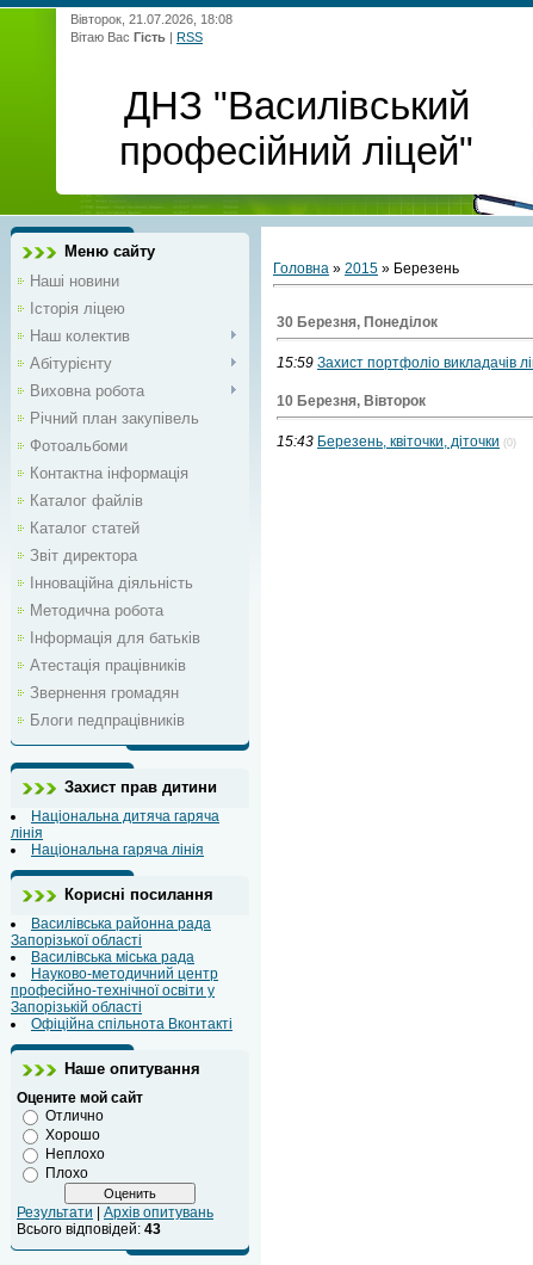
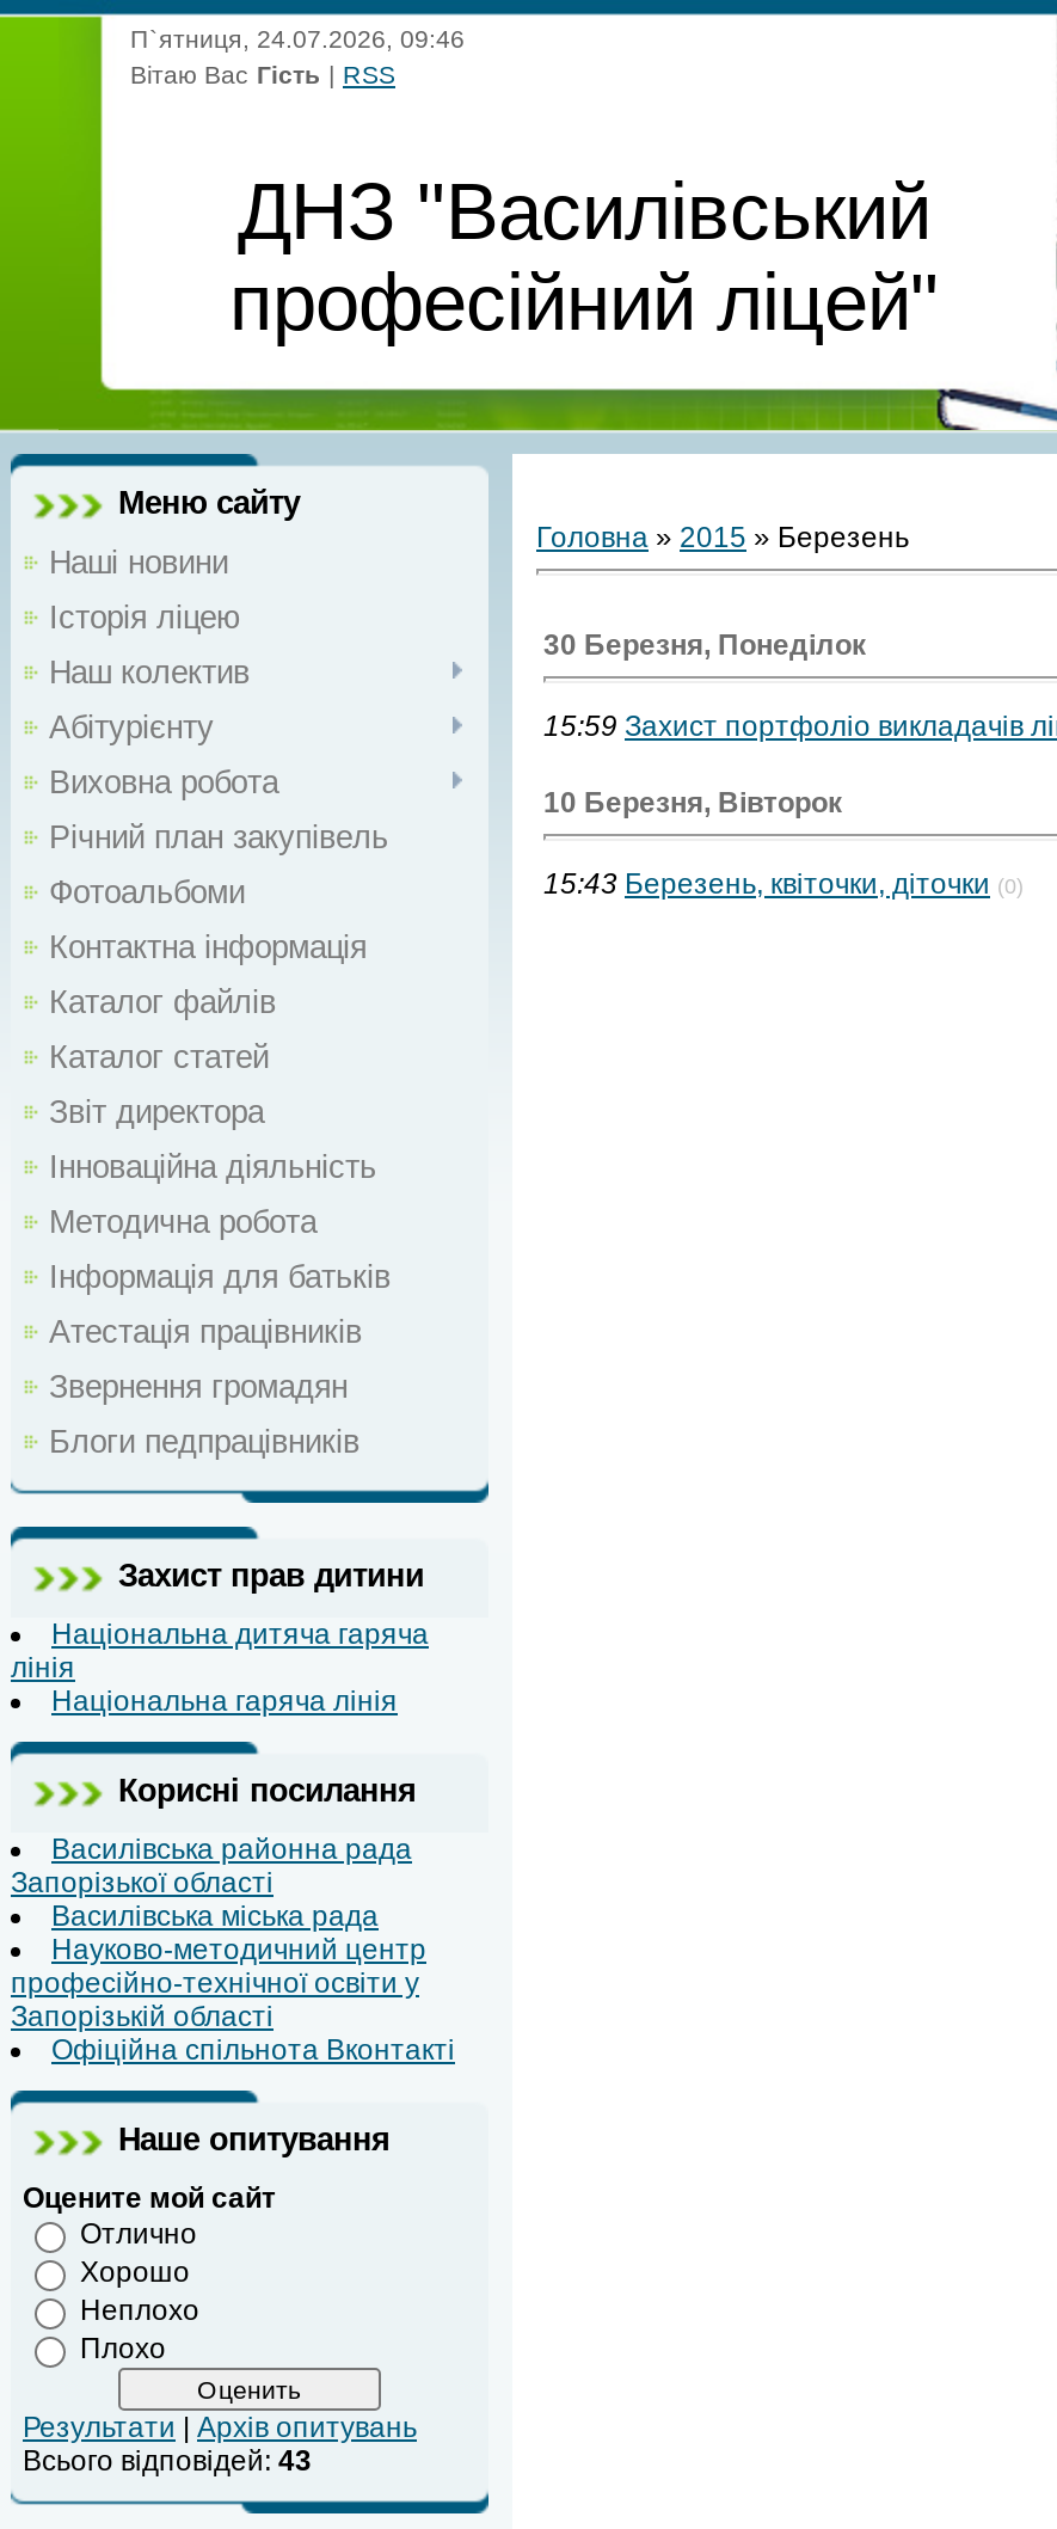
- Вівторок, 21.07.2026, 18:08
+ П`ятниця, 24.07.2026, 09:46
